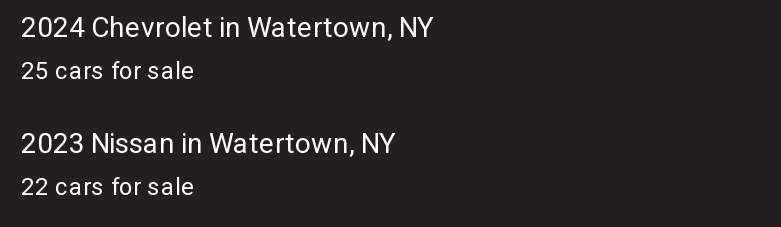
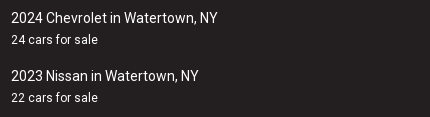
- 25 cars for sale
+ 24 cars for sale
